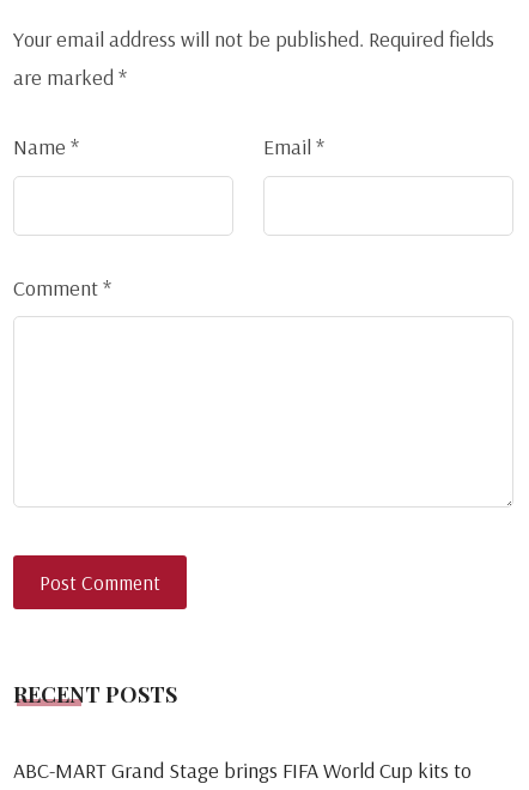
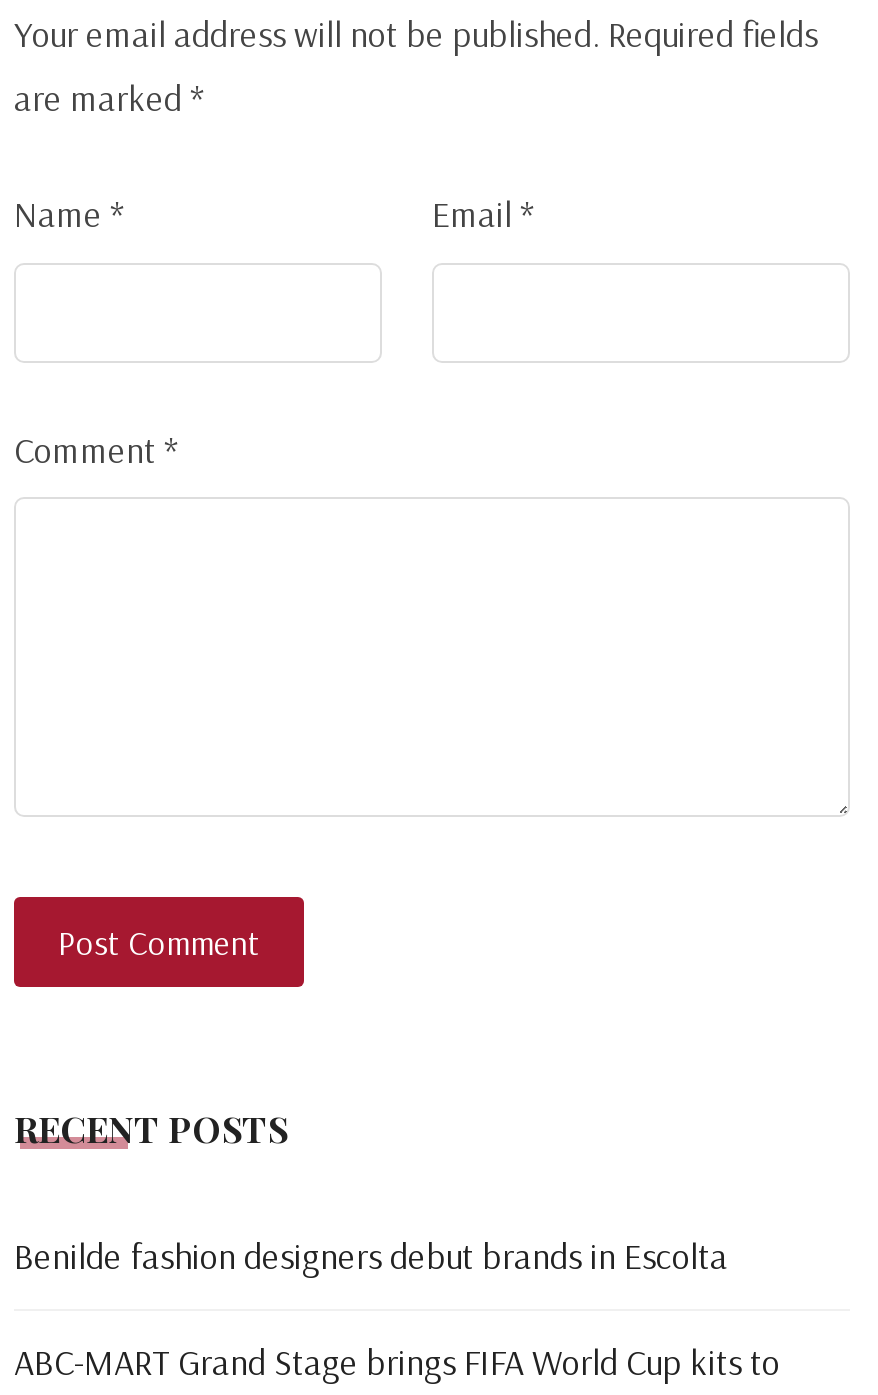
+ Benilde fashion designers debut brands in Escolta
